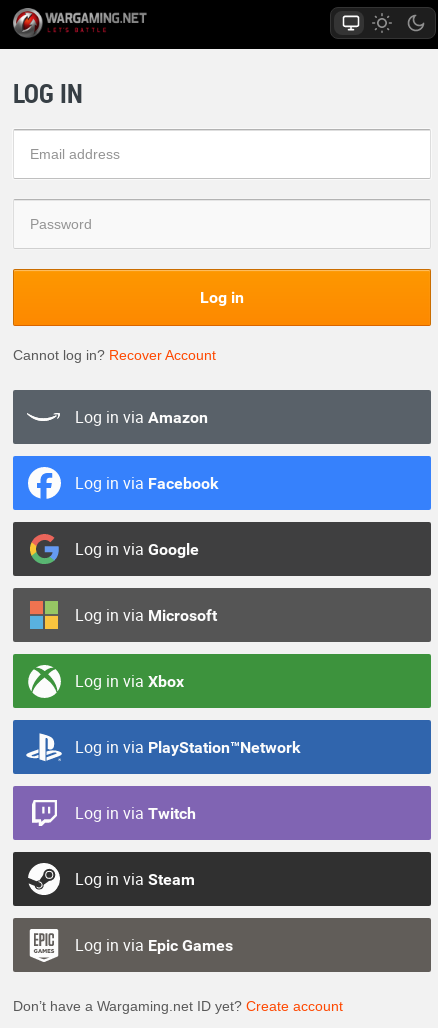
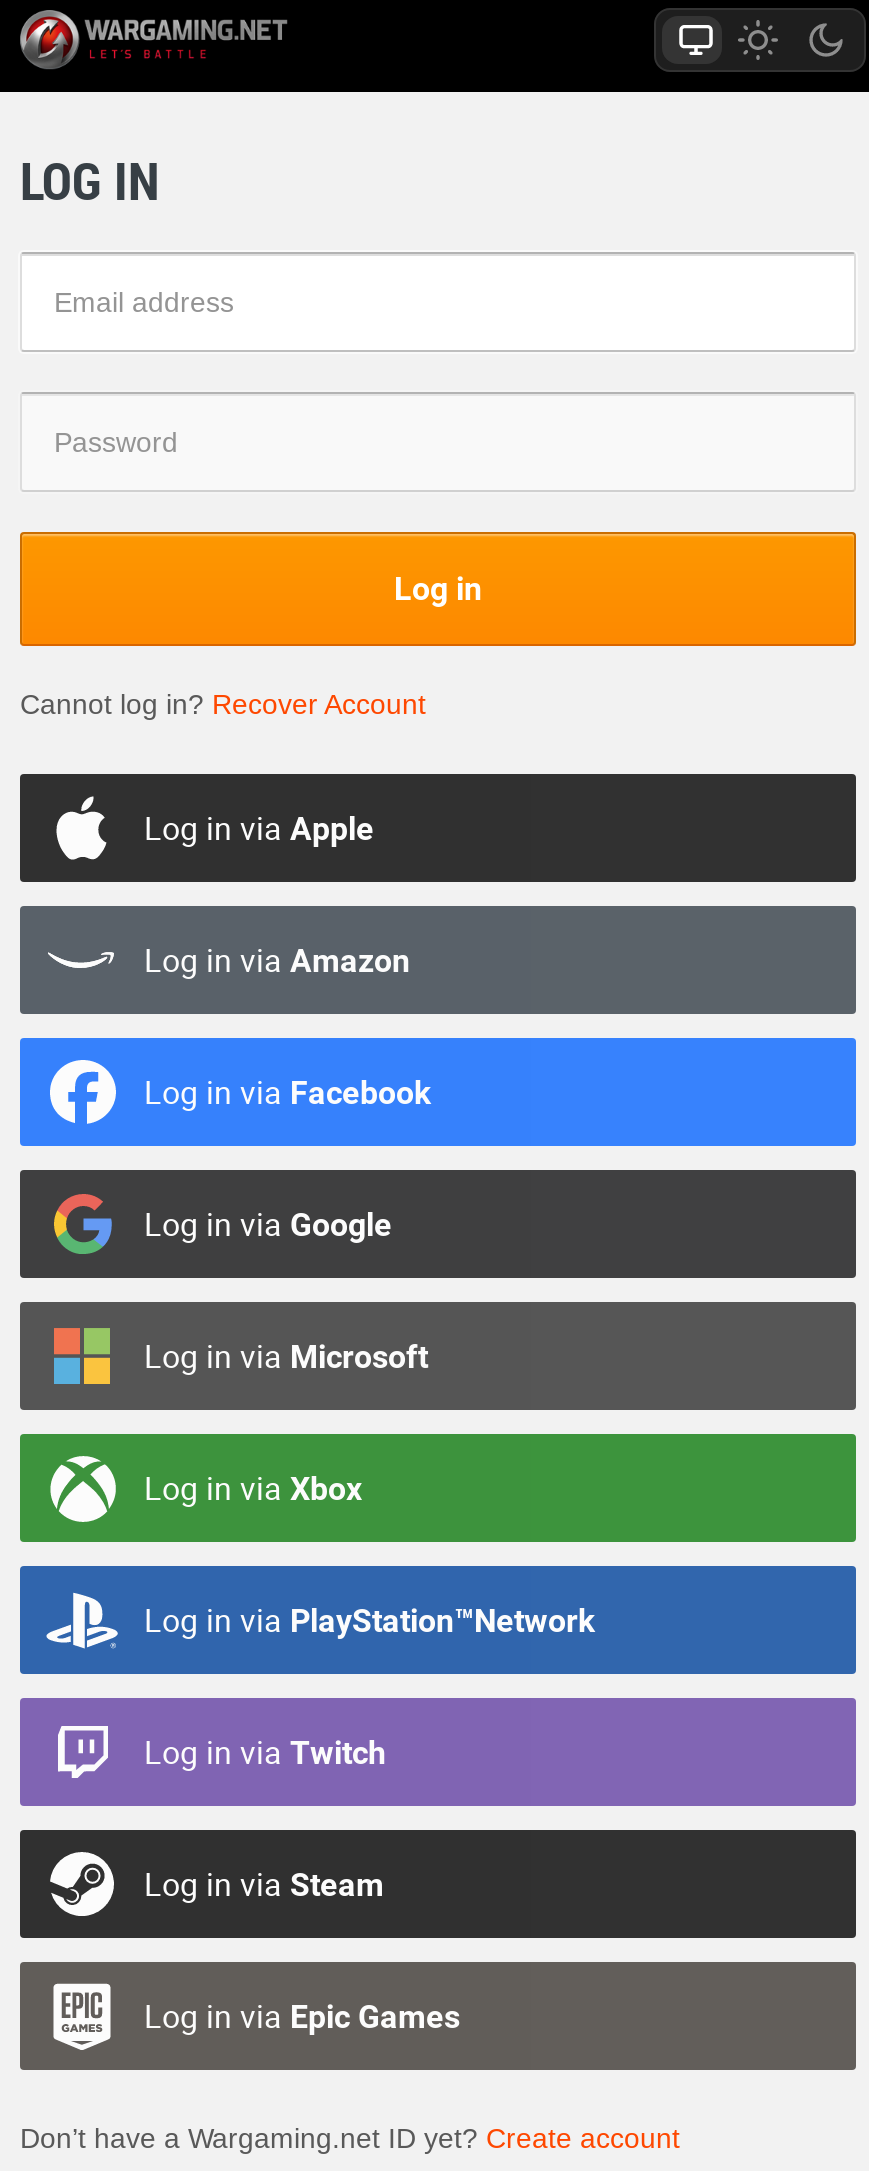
+ Log in via Apple
